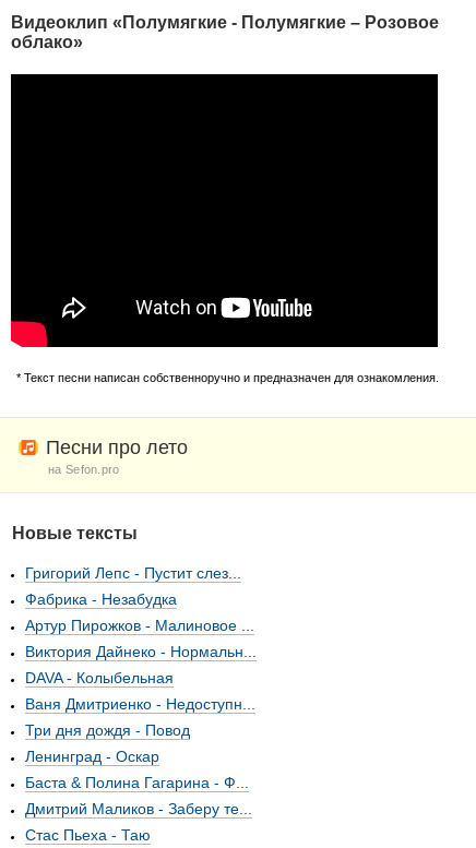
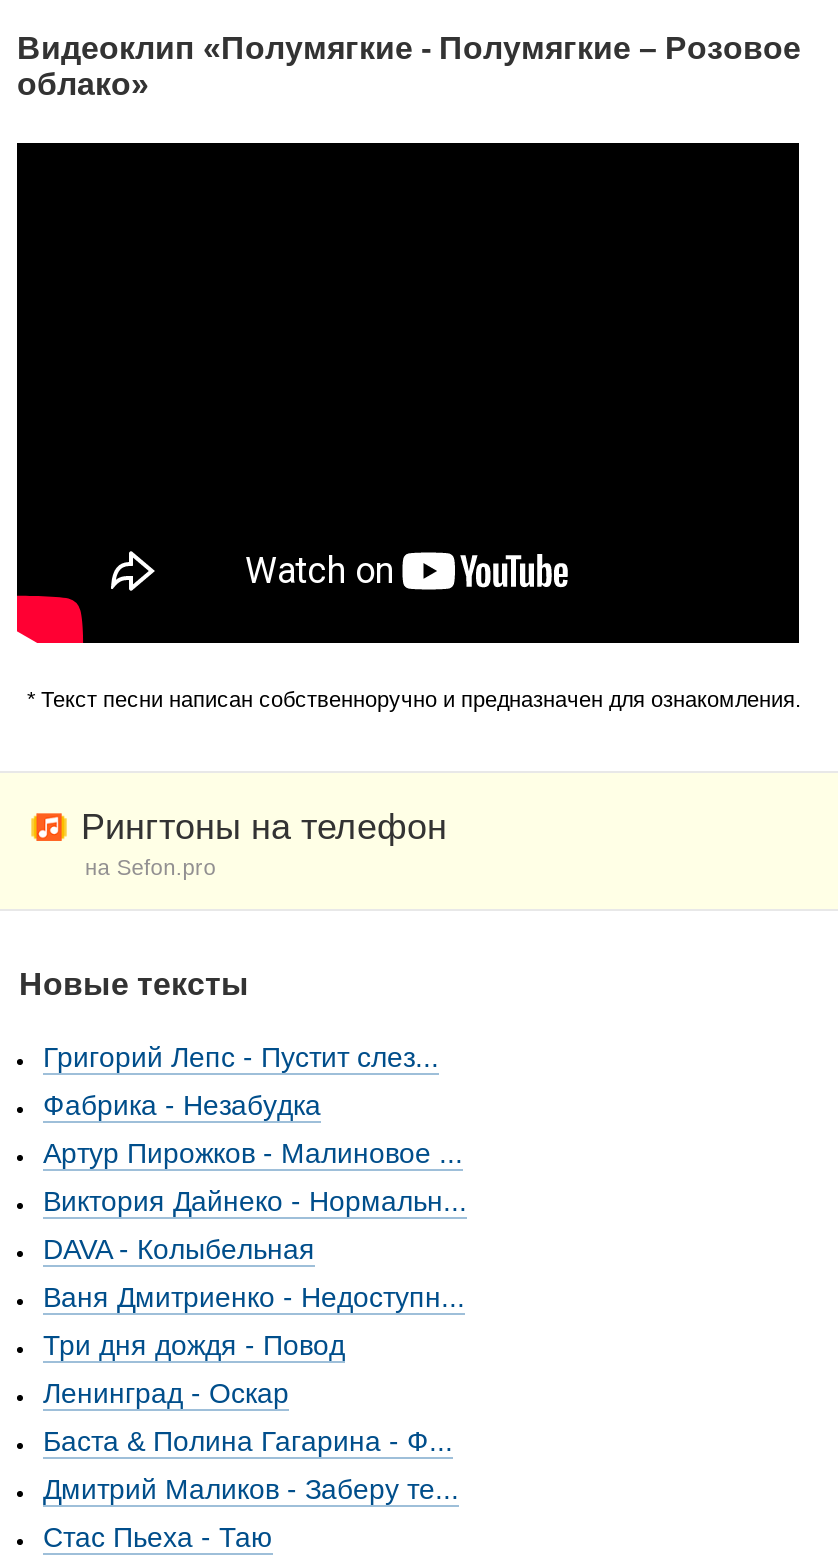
- Песни про лето
+ Рингтоны на телефон
